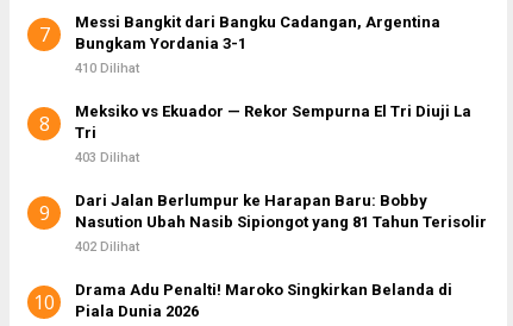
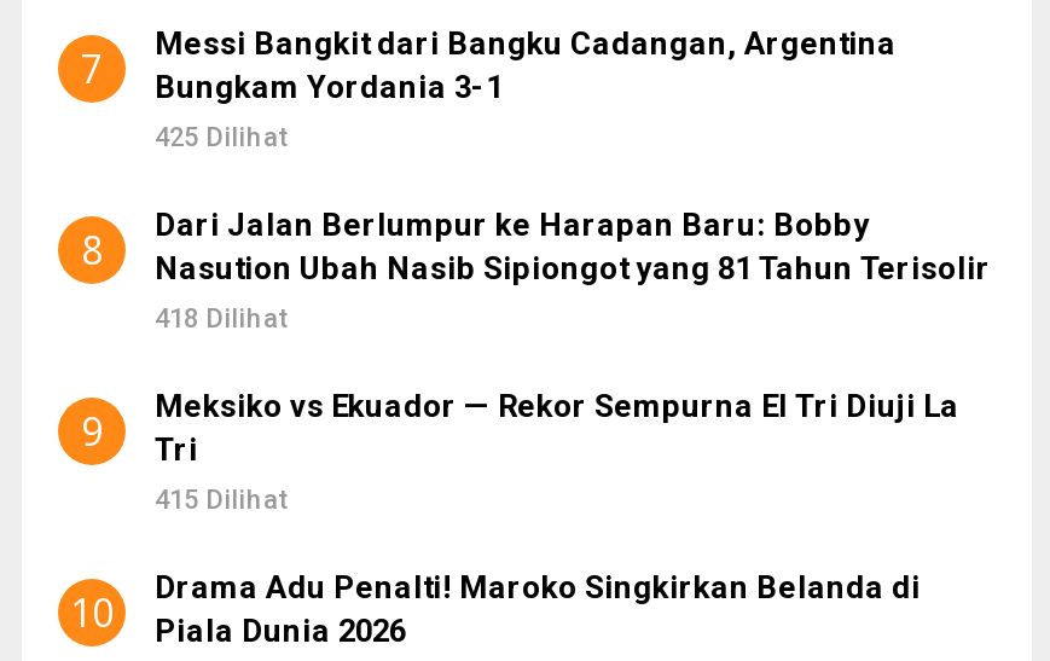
- 410 Dilihat
+ 425 Dilihat

moved down: Meksiko vs Ekuador — Rekor Sempurna El Tri Diuji La | Tri

+ 418 Dilihat

- 403 Dilihat
- 402 Dilihat
+ 415 Dilihat

moved up: 9 | Dari Jalan Berlumpur ke Harapan Baru: Bobby | Nasution Ubah Nasib Sipiongot yang 81 Tahun Terisolir
